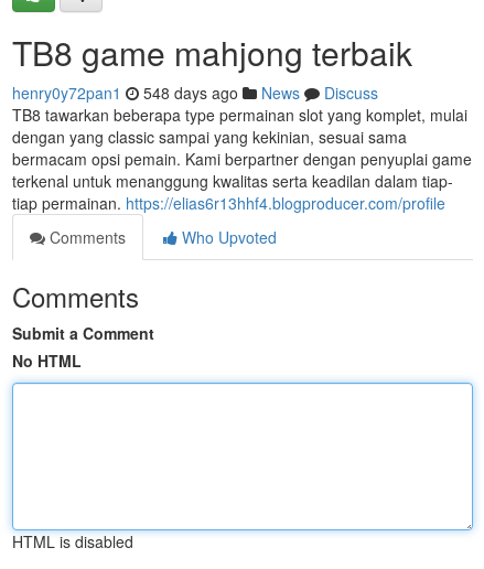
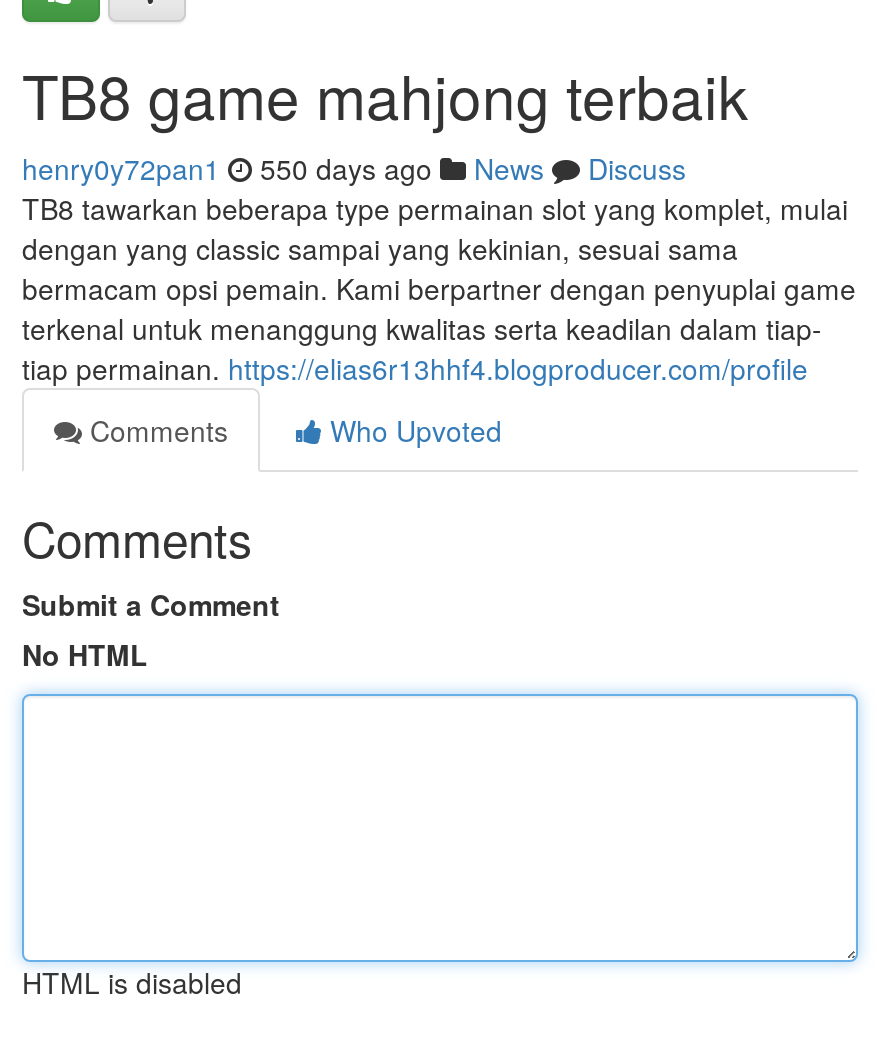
- henry0y72pan1 548 days ago News Discuss
+ henry0y72pan1 550 days ago News Discuss
